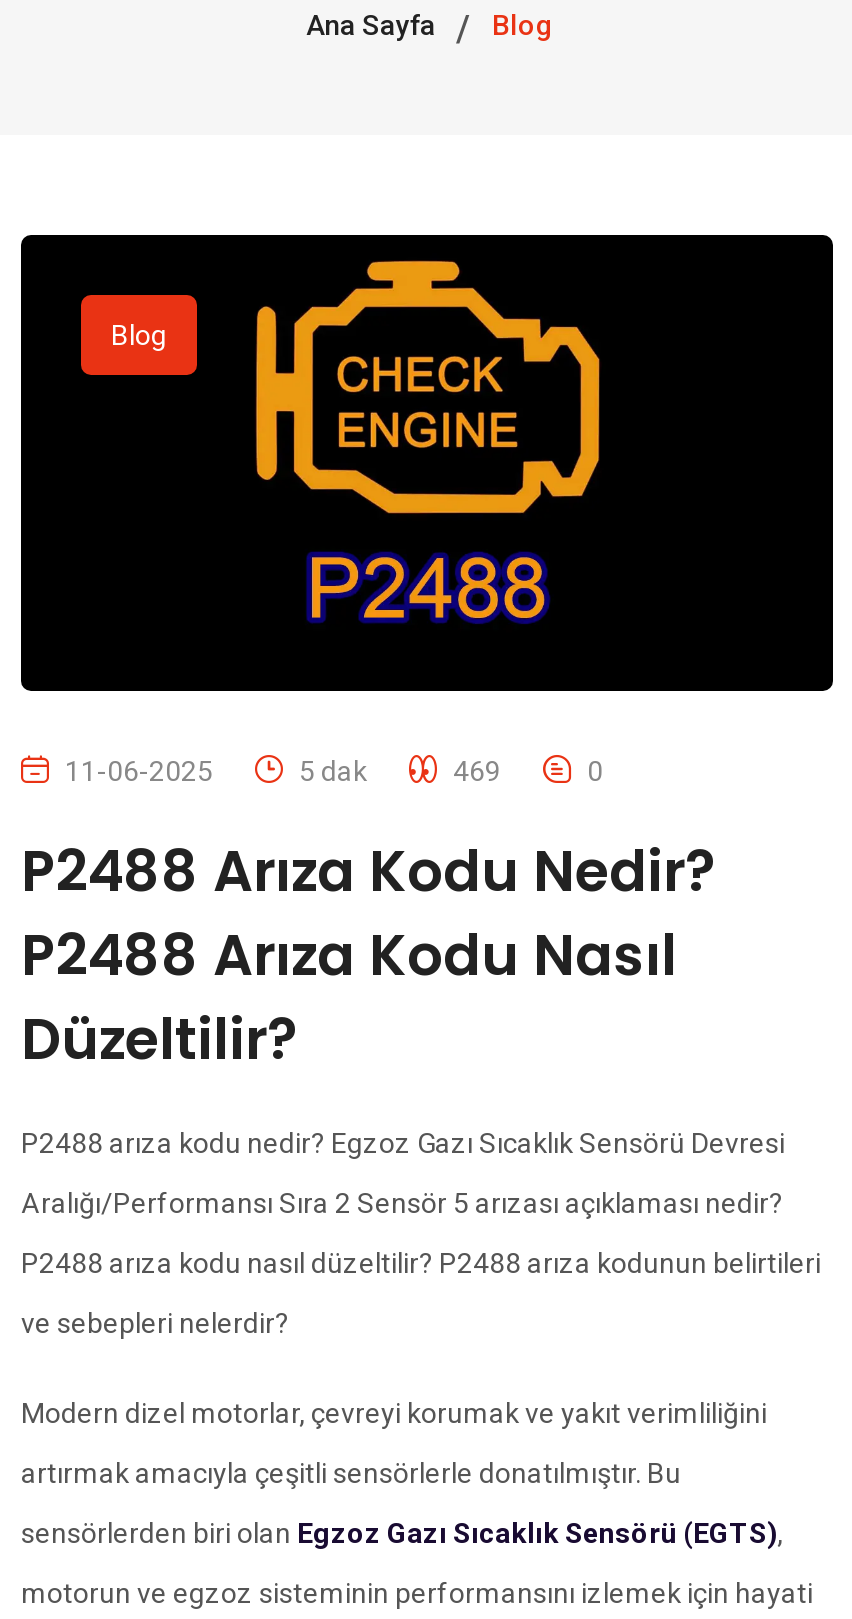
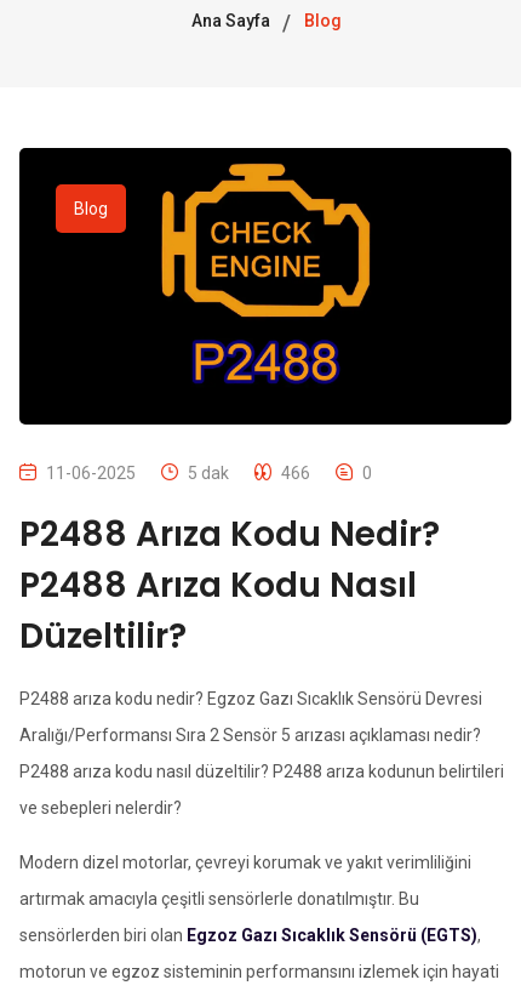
- 469
+ 466
